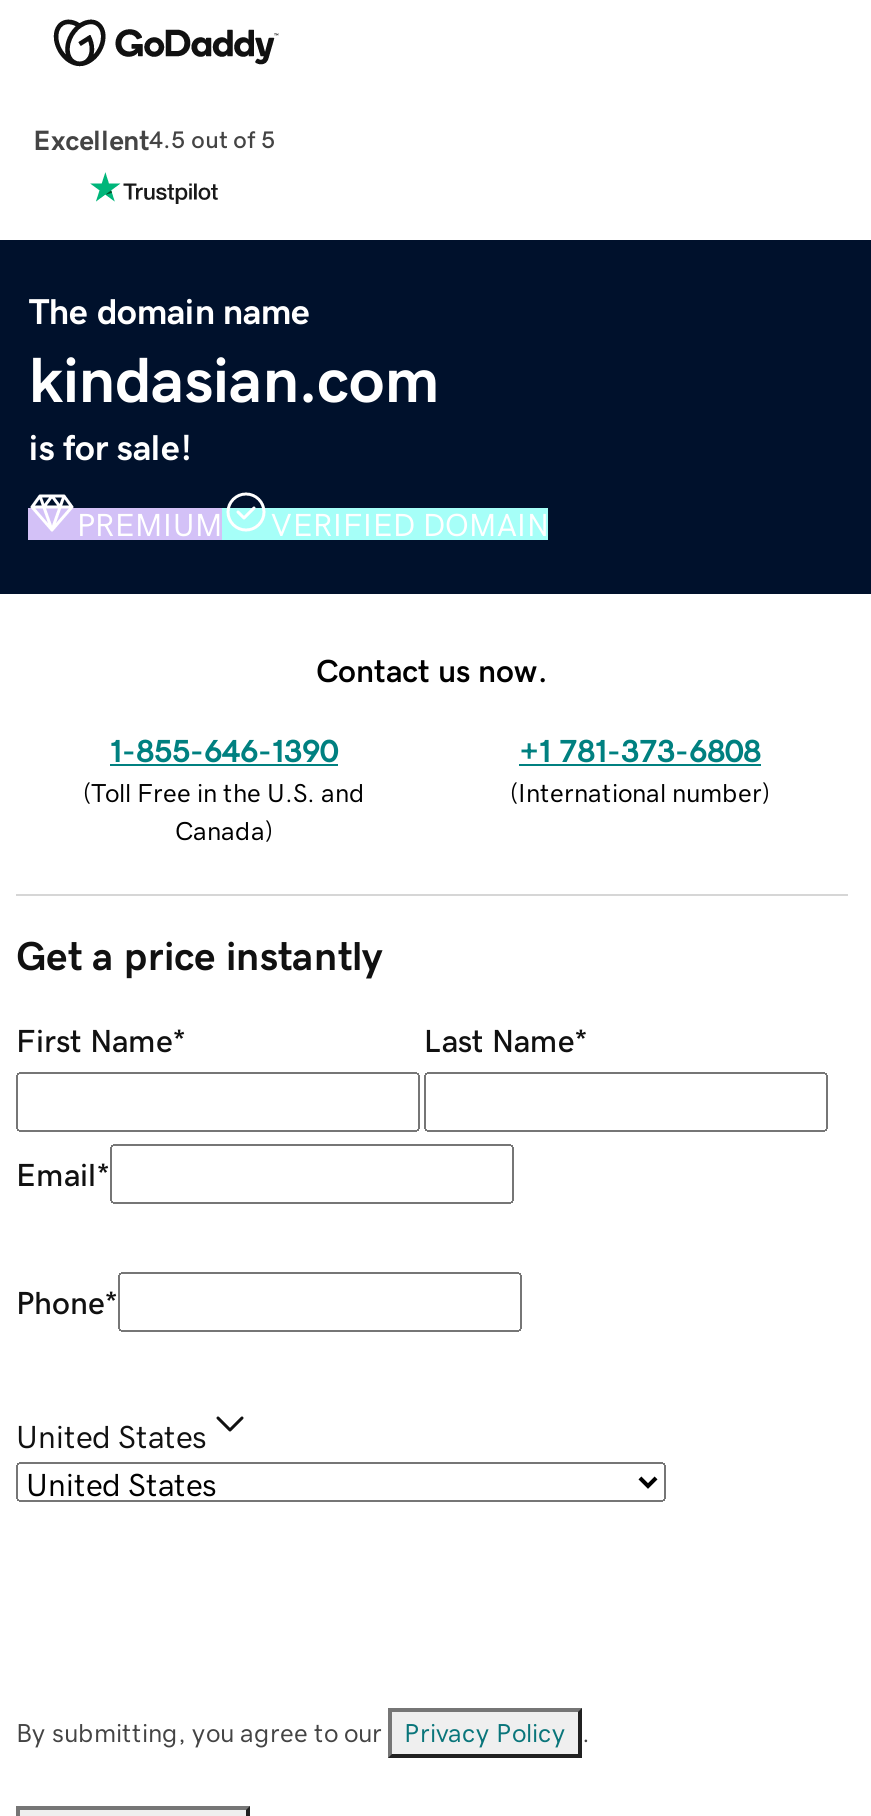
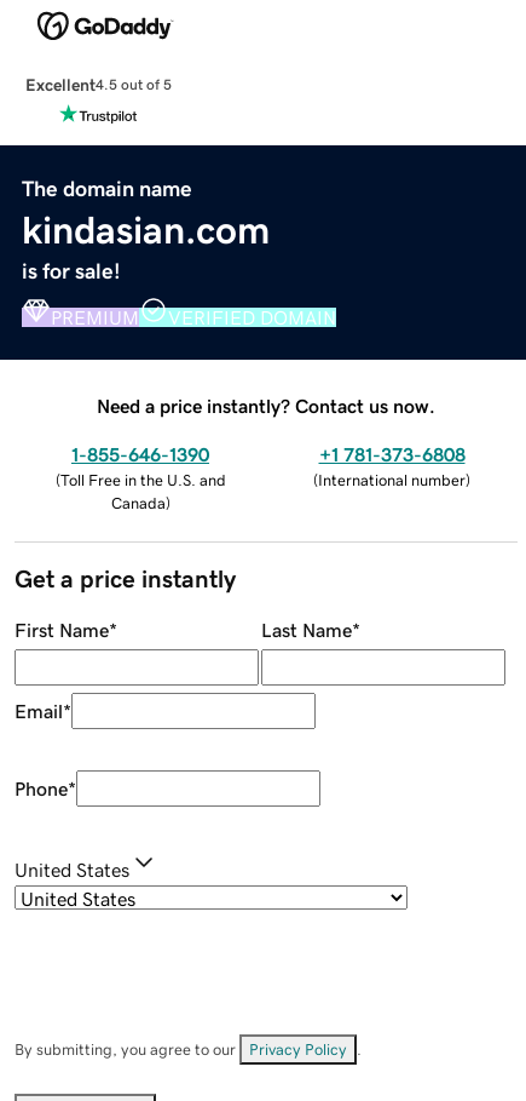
- Contact us now.
+ Need a price instantly? Contact us now.
